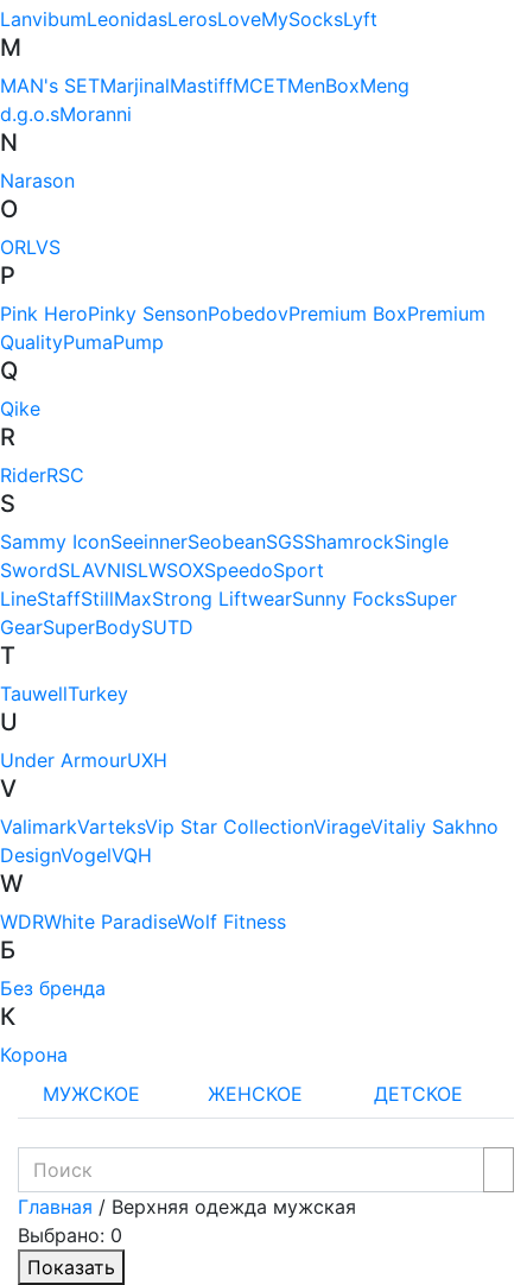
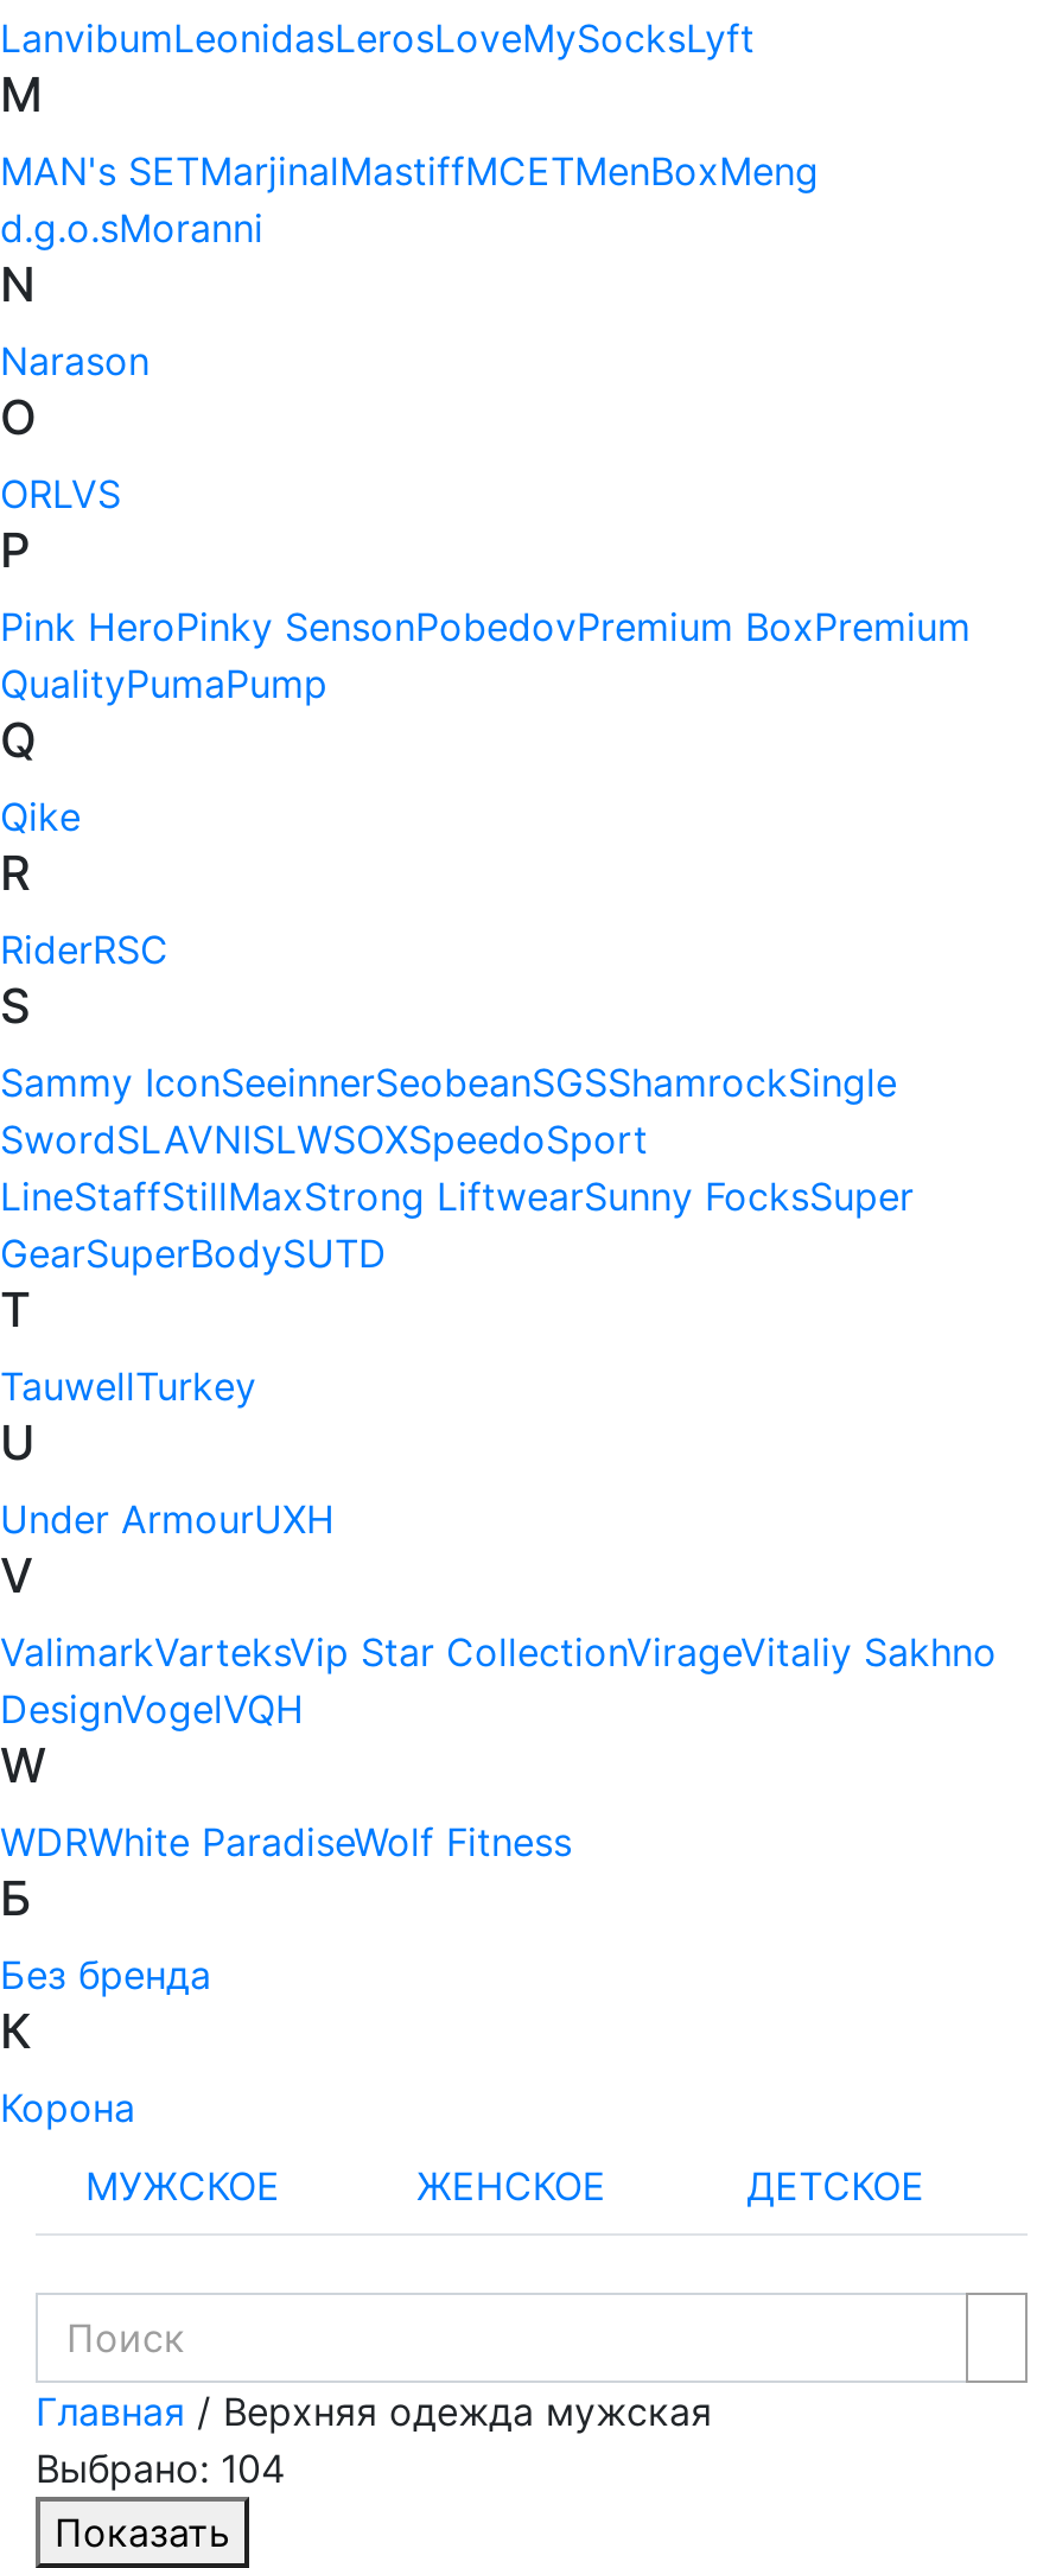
- Выбрано: 0
+ Выбрано: 104
